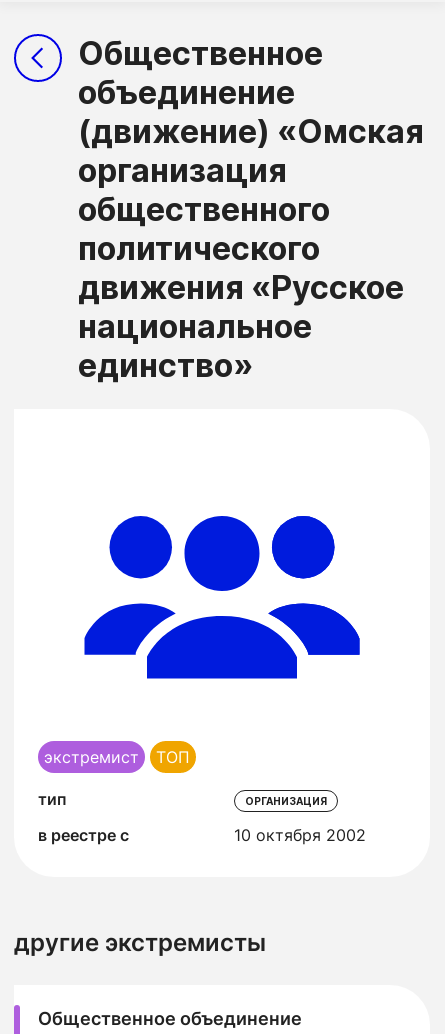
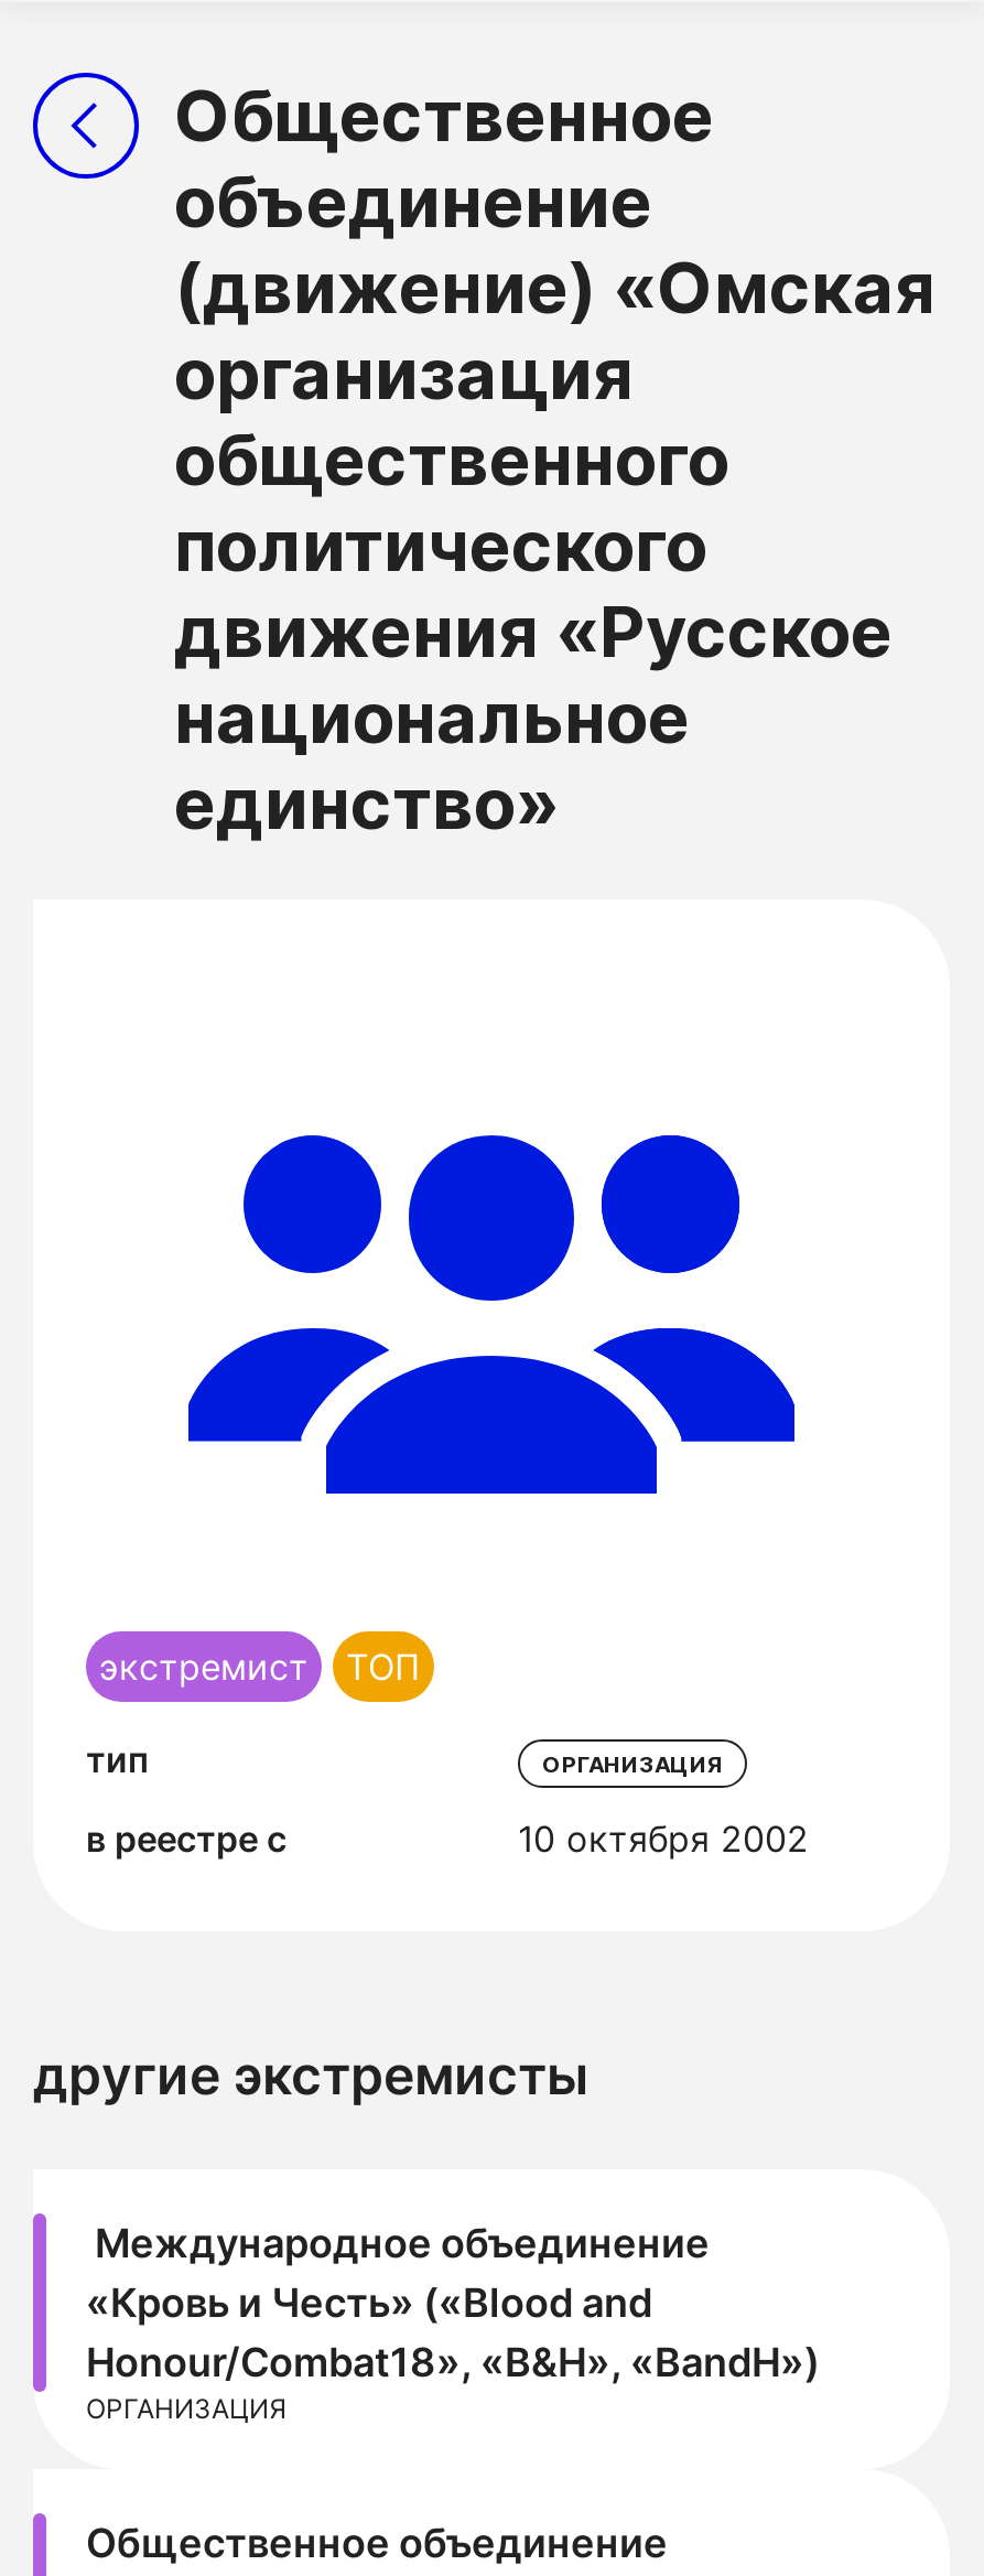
+ Международное объединение
+ «Кровь и Честь» («Blood and
+ Honour/Combat18», «B&H», «BandH»)
+ ОРГАНИЗАЦИЯ
